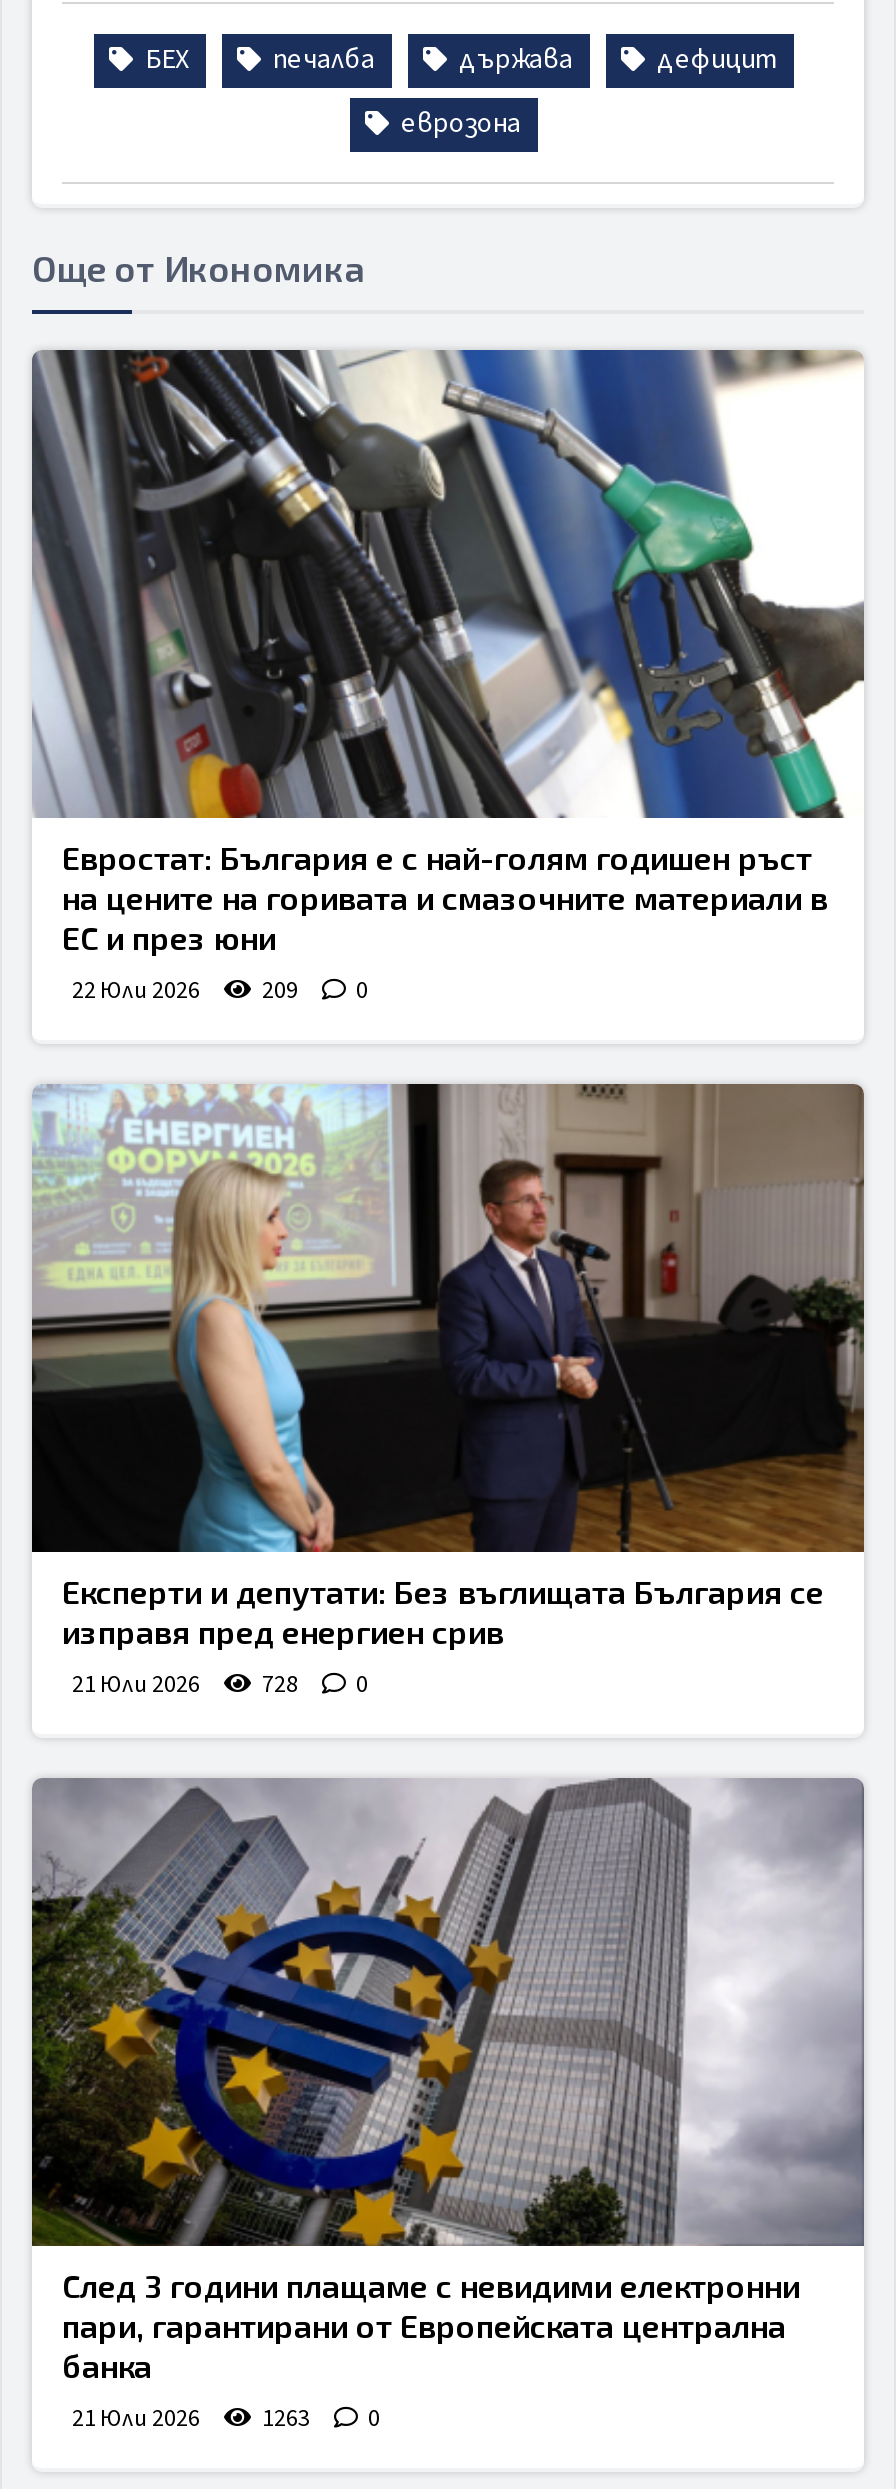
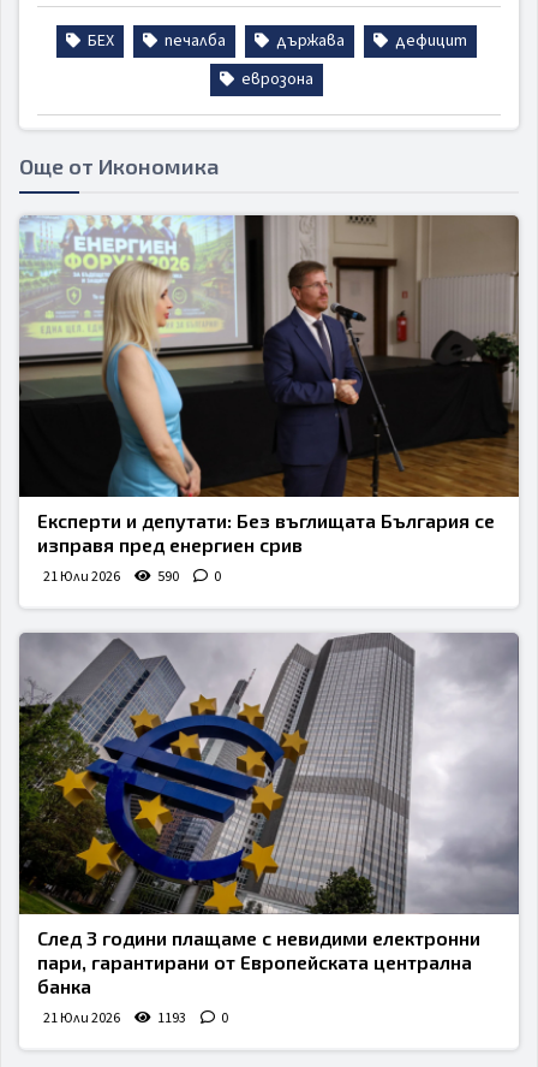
- [image]
- Евростат: България е с най-голям годишен ръст
- на цените на горивата и смазочните материали в
- ЕС и през юни
- 22 Юли 2026
- 209
- 0

- 21 Юли 2026 728 0
+ 21 Юли 2026 590 0

- 21 Юли 2026 1263 0
+ 21 Юли 2026 1193 0
